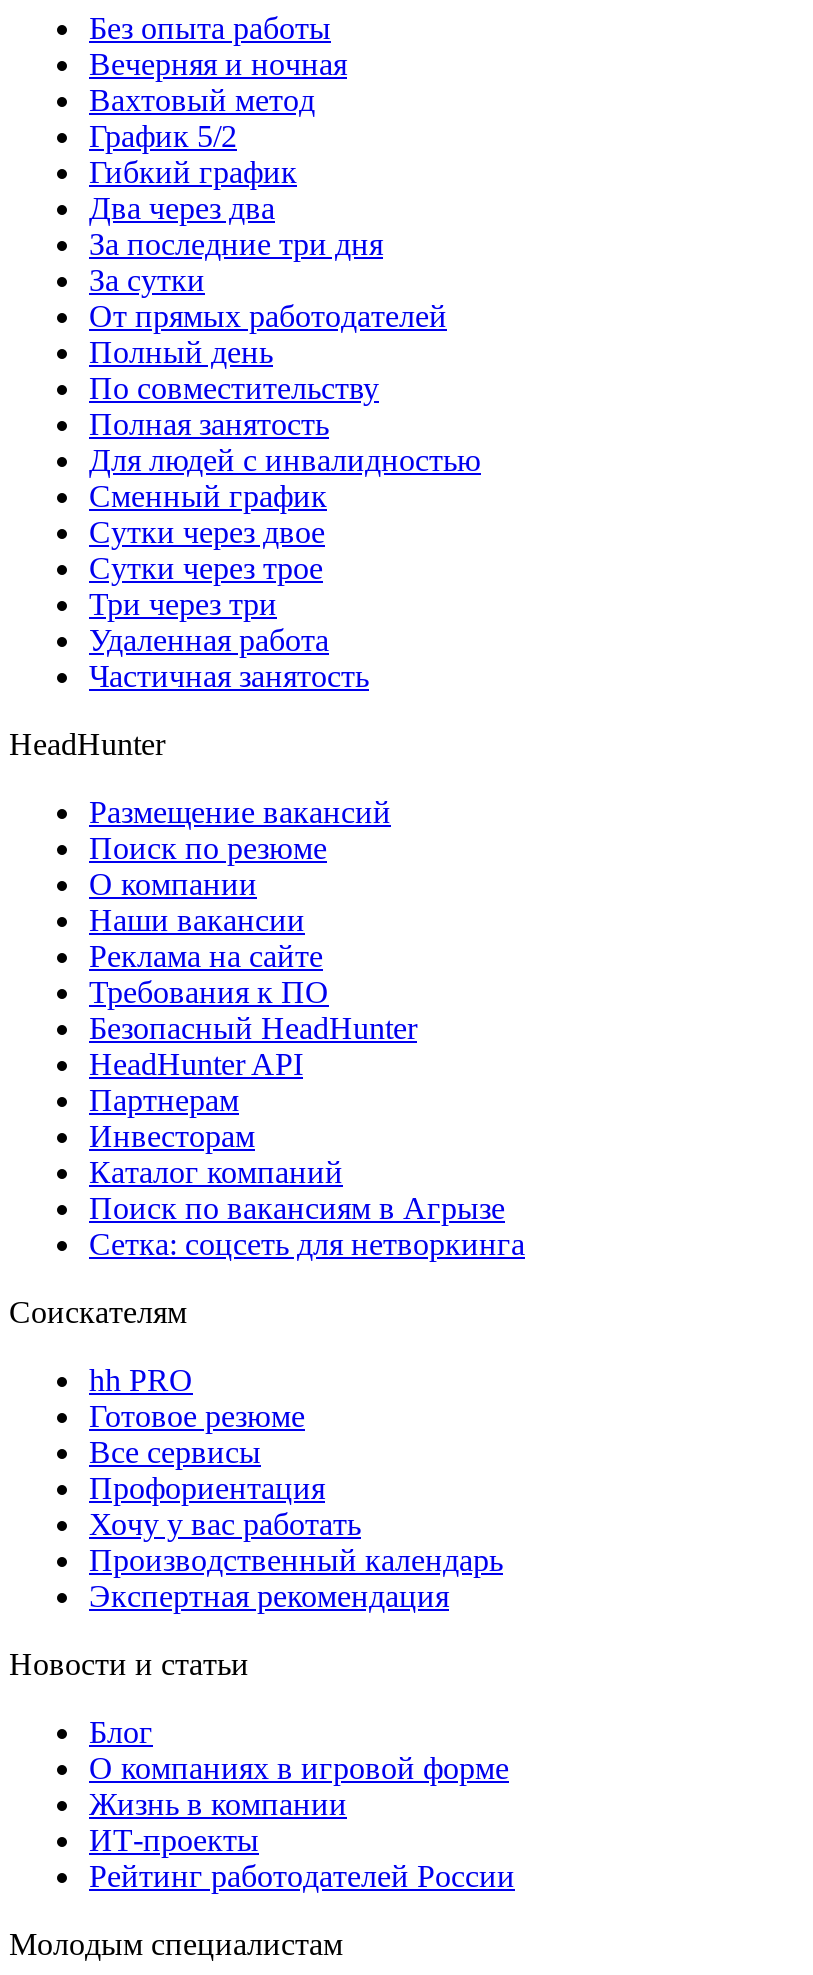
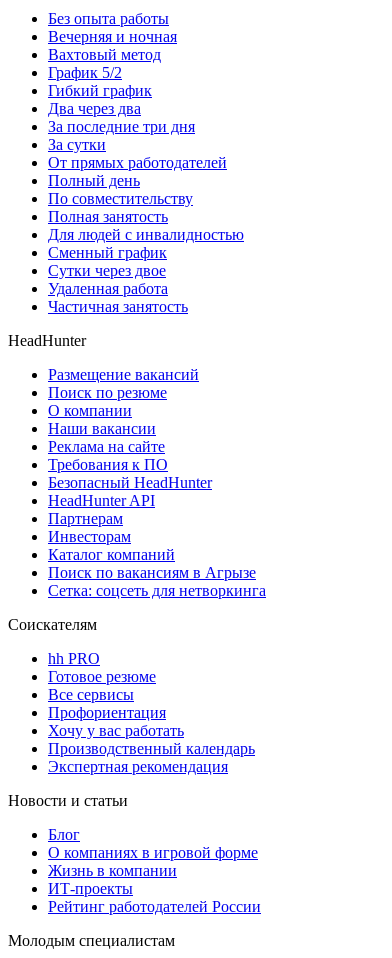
- Сутки через трое
- Три через три
